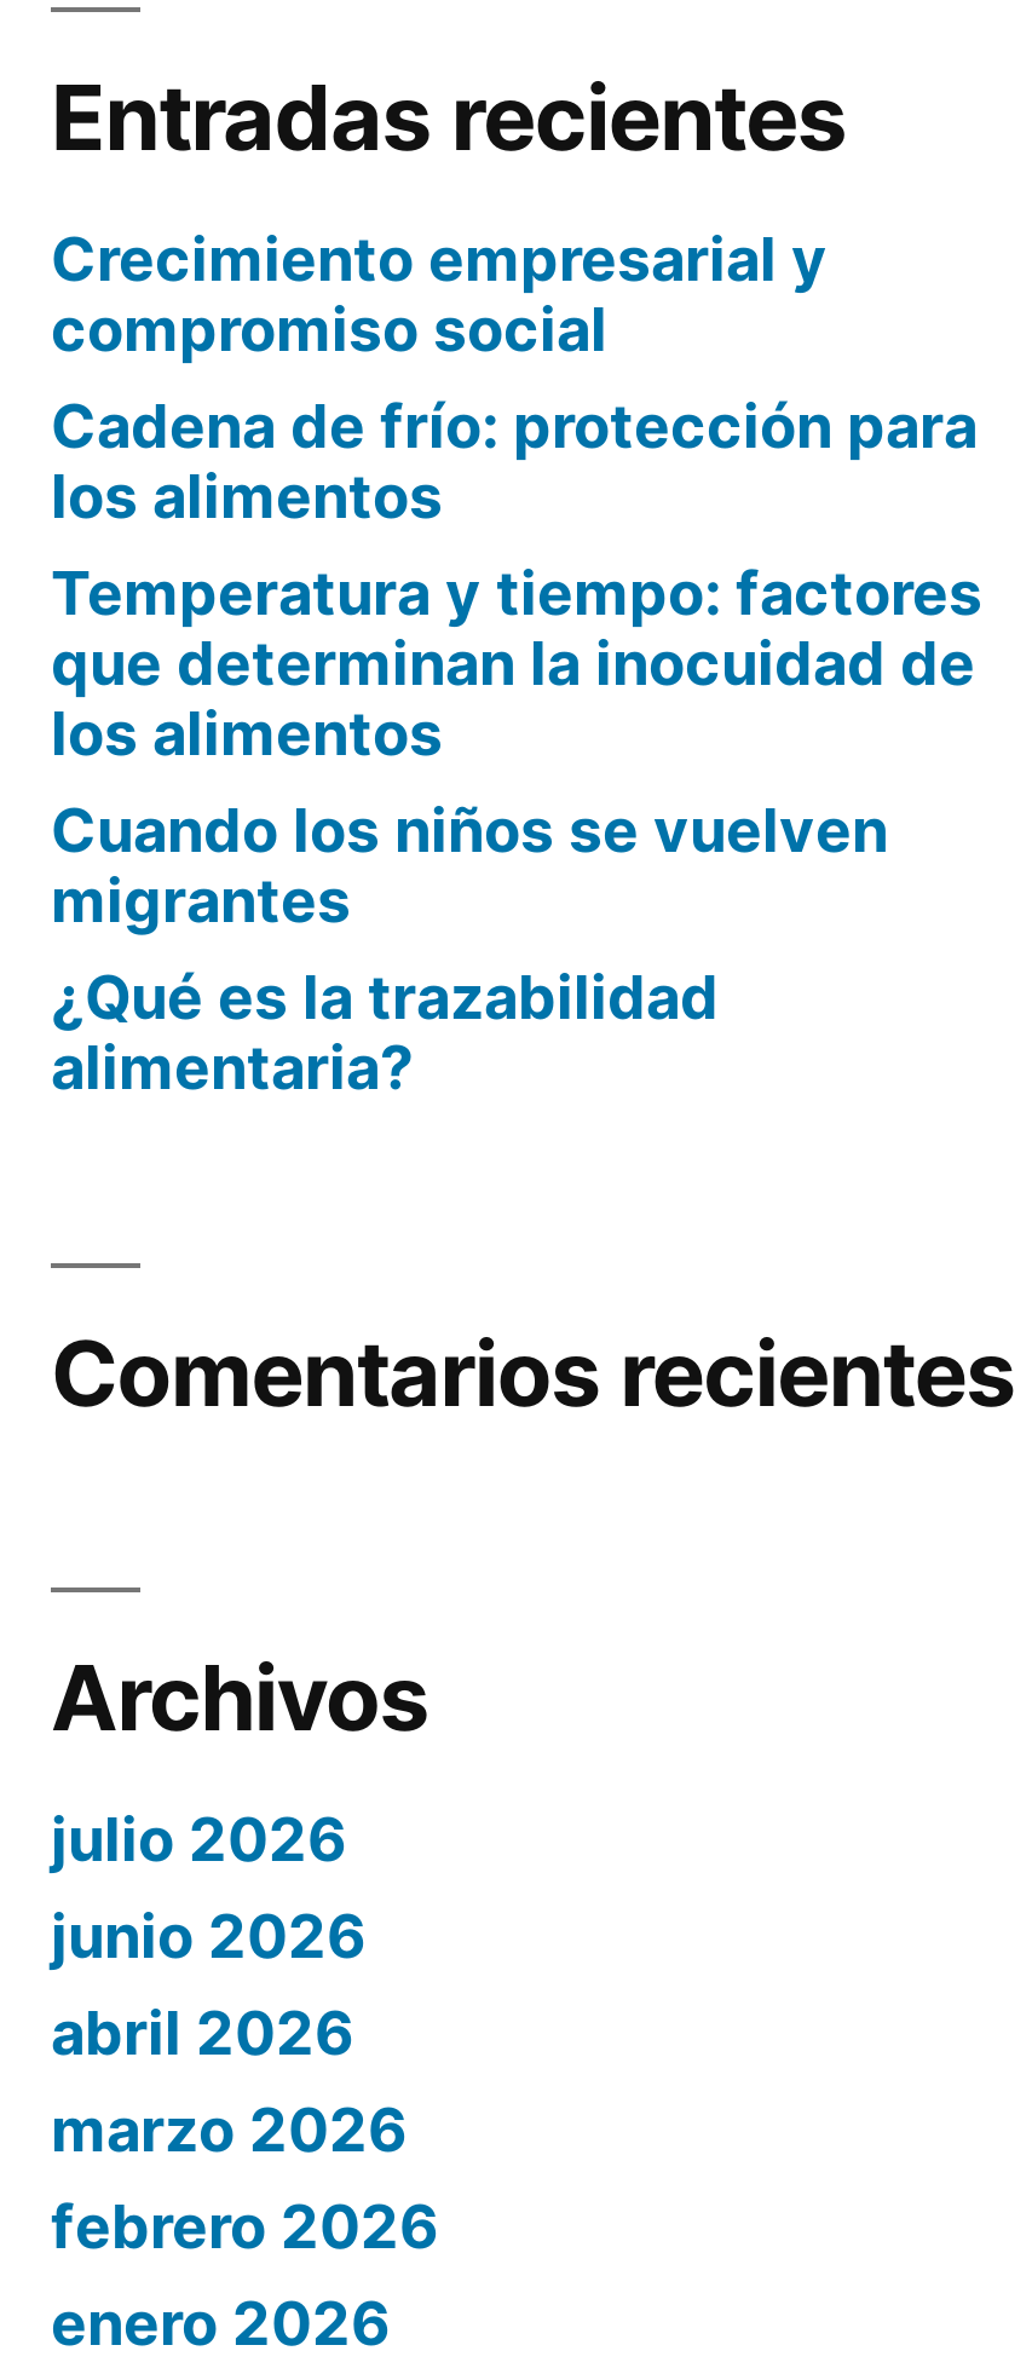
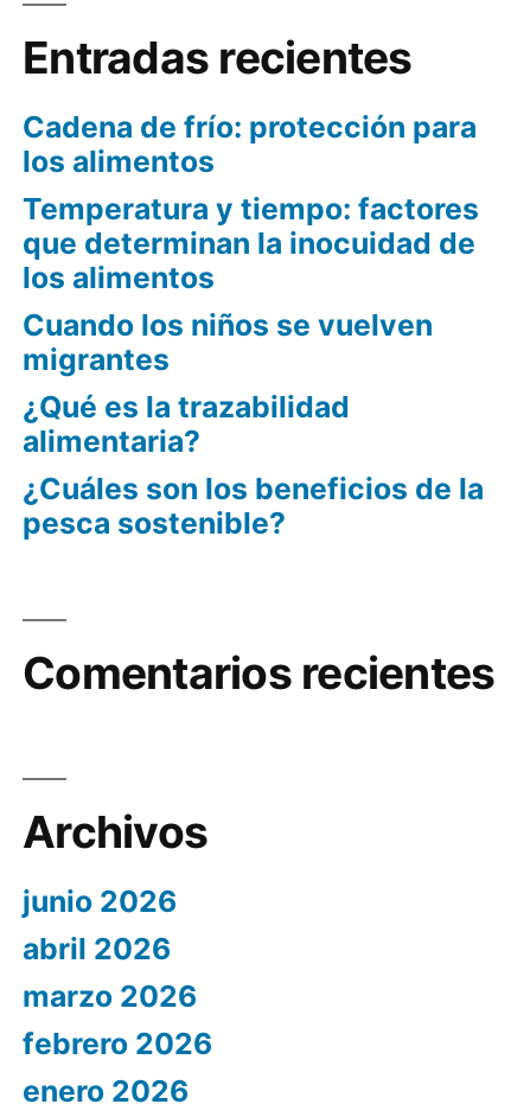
- Crecimiento empresarial y
- compromiso social

moved up: Cadena de frío: protección para | los alimentos | Temperatura y tiempo: factores | ... | ¿Qué es la trazabilidad | alimentaria?

+ ¿Cuáles son los beneficios de la
+ pesca sostenible?

- julio 2026
